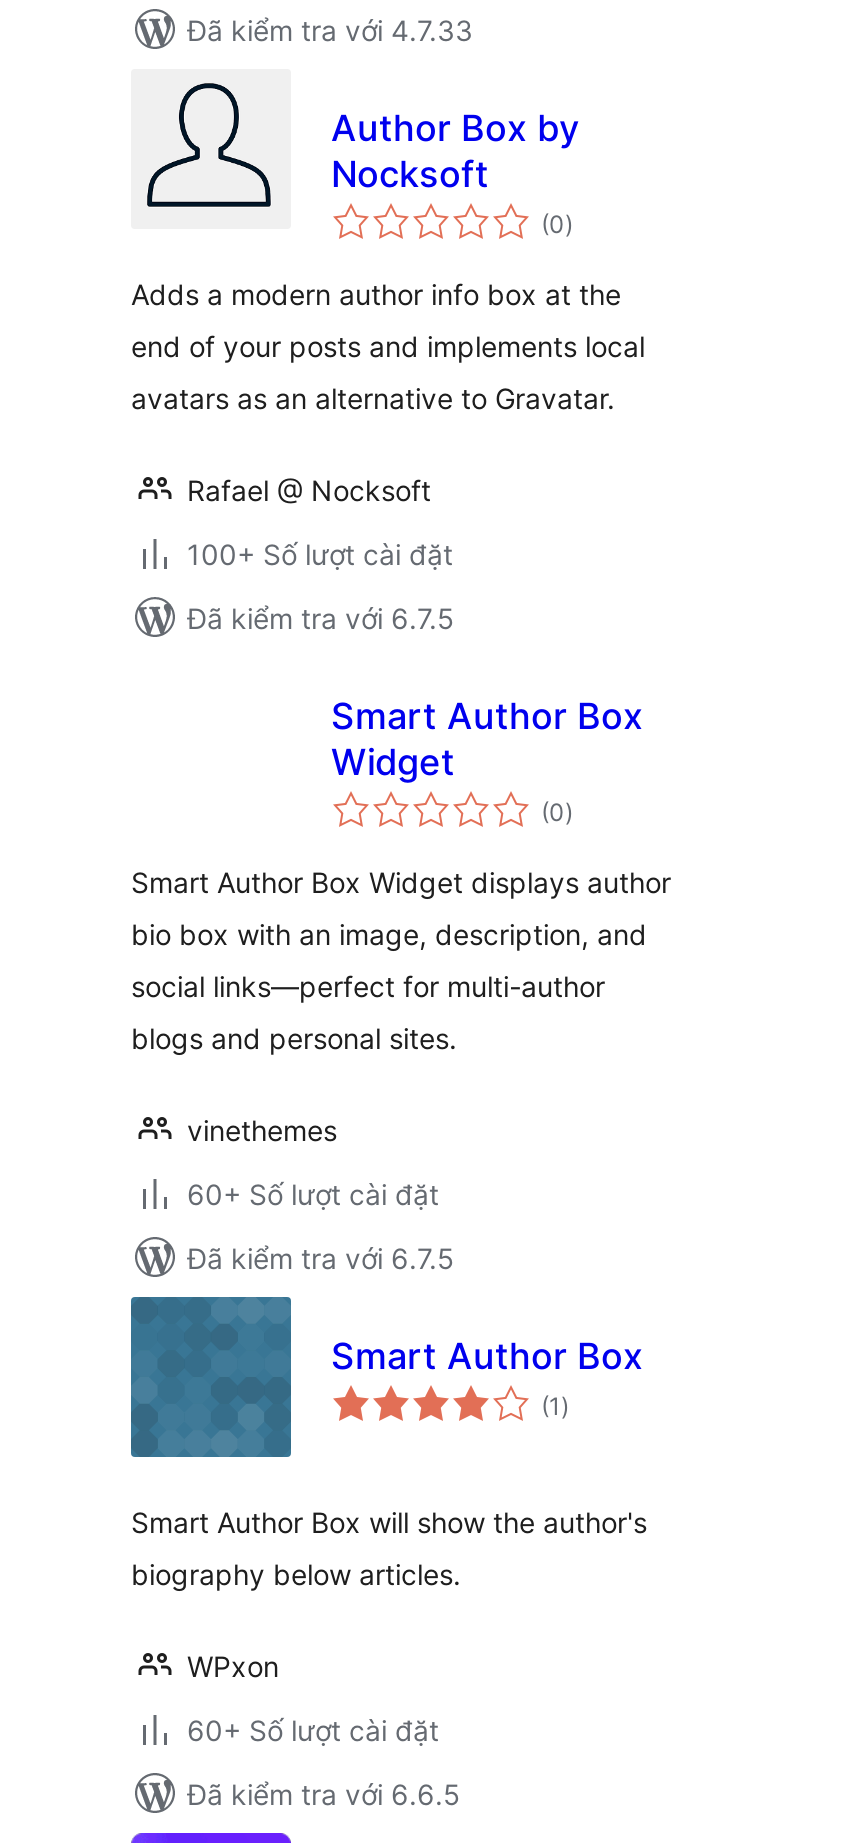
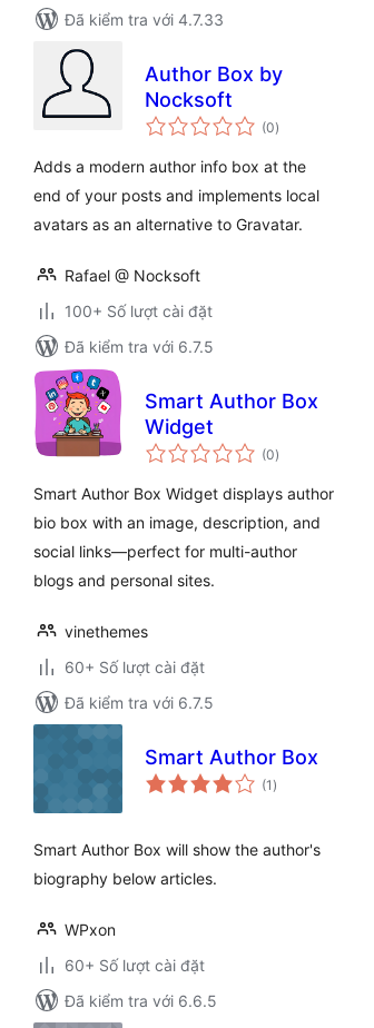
+ [image]
